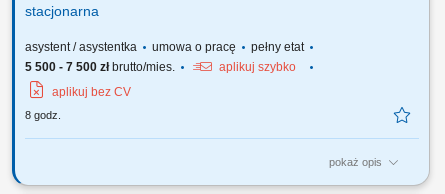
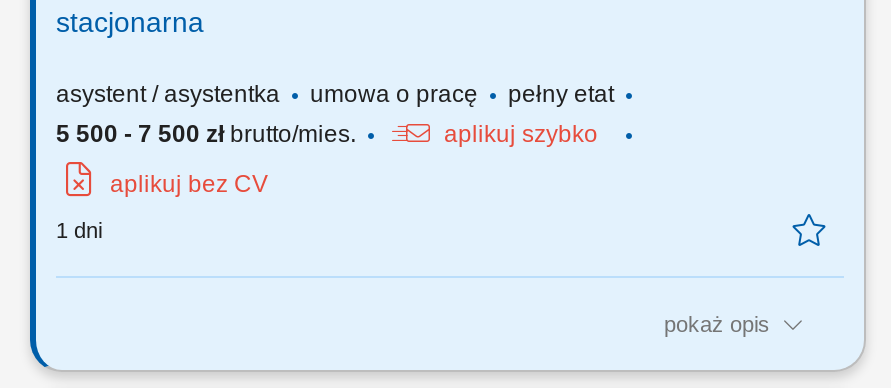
- 8 godz.
+ 1 dni
